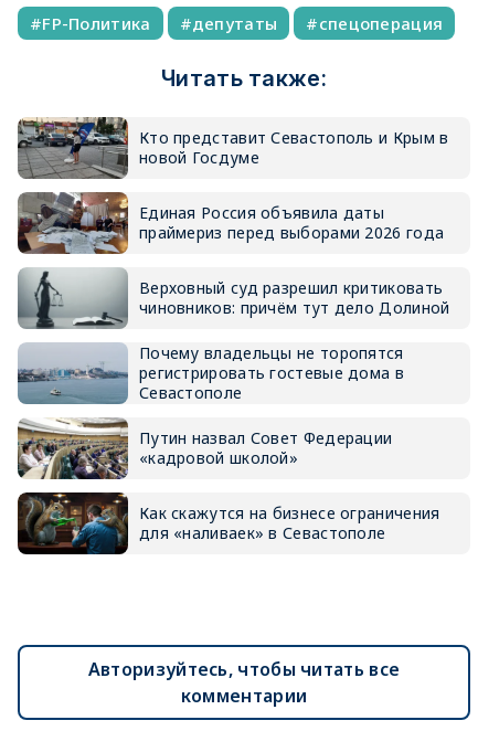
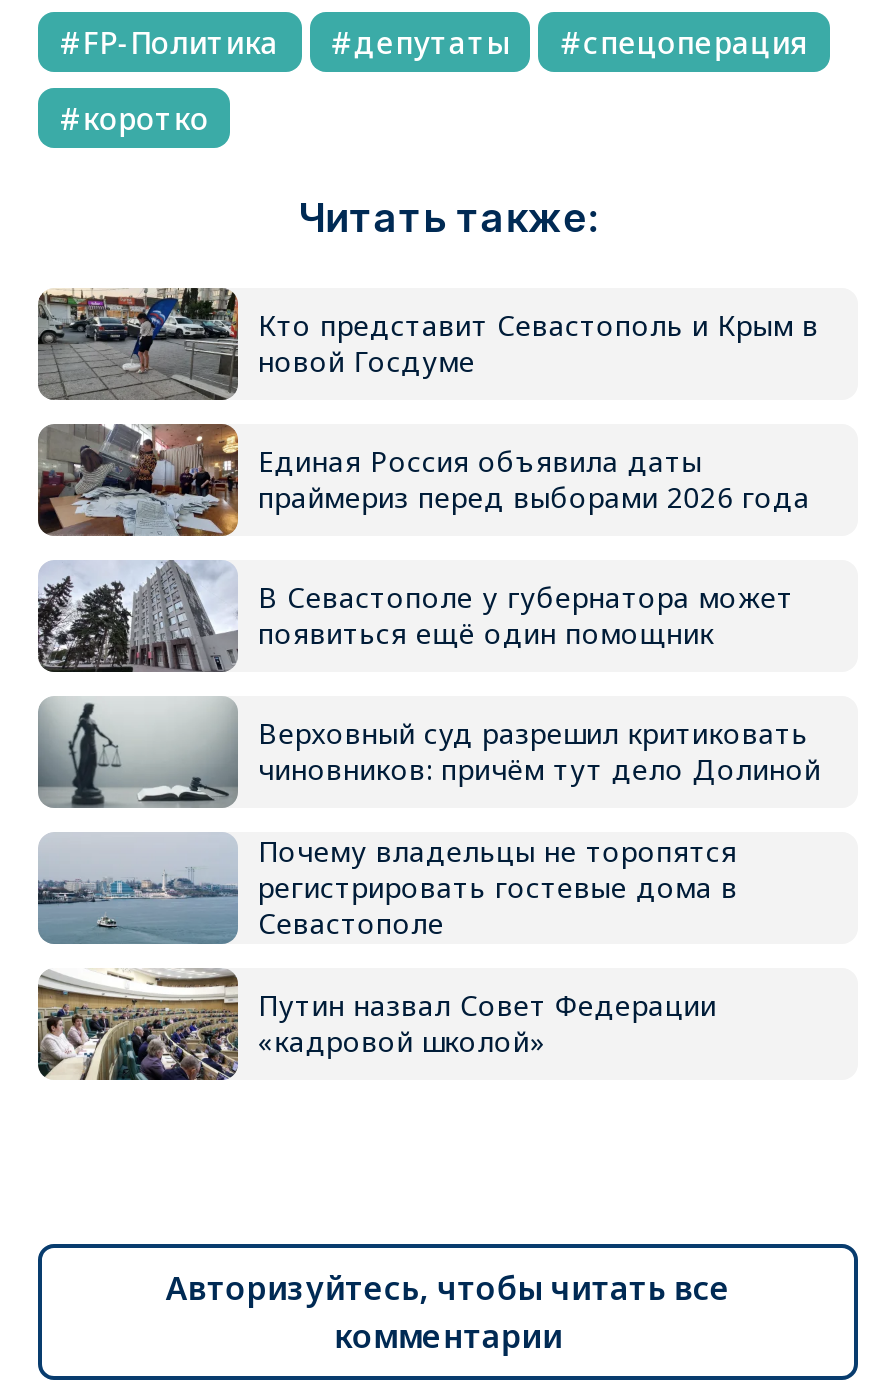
+ коротко

+ [image]
+ В Севастополе у губернатора может
+ появиться ещё один помощник

moved down: [image] | Верховный суд разрешил критиковать | чиновников: причём тут дело Долиной | Почему владельцы не торопятся | регистрировать гостевые дома в | Севастополе | Путин назвал Совет Федерации | «кадровой школой»

- [image]
- Как скажутся на бизнесе ограничения
- для «наливаек» в Севастополе
